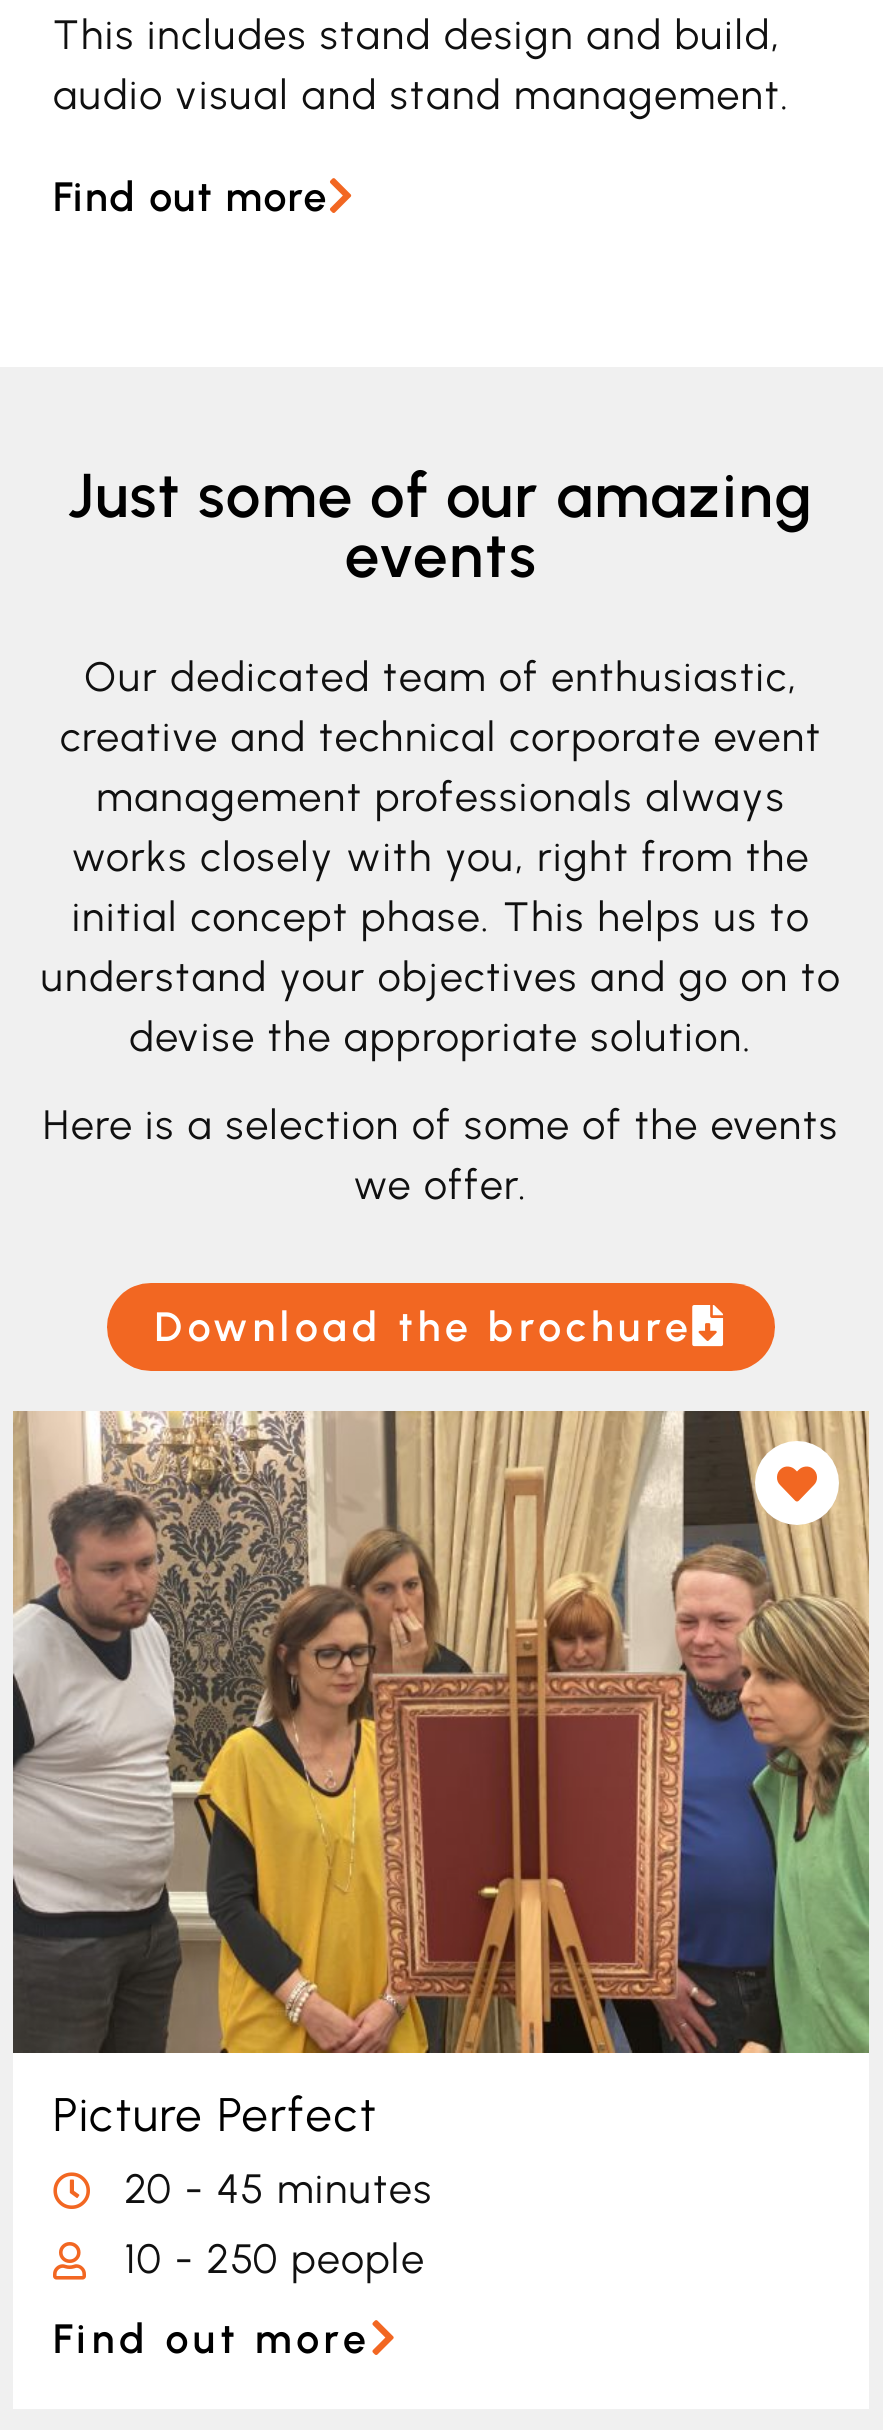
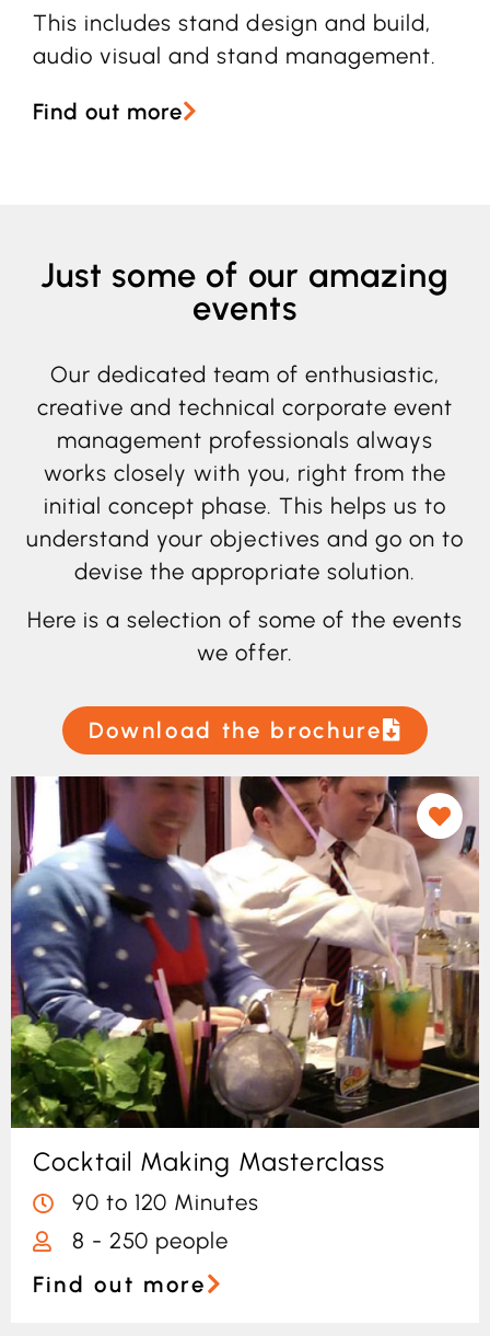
- [image]
- Picture Perfect
- 20 - 45 minutes
+ [image]
+ Cocktail Making Masterclass
+ 90 to 120 Minutes

- 10 - 250 people
+ 8 - 250 people
